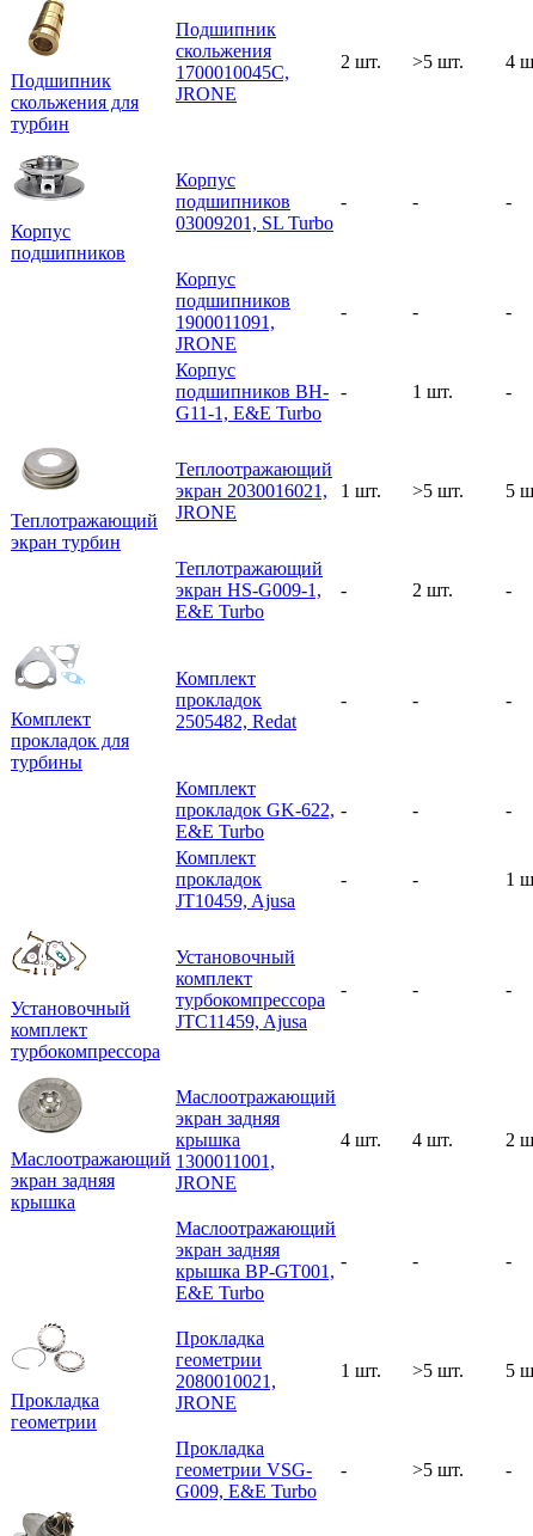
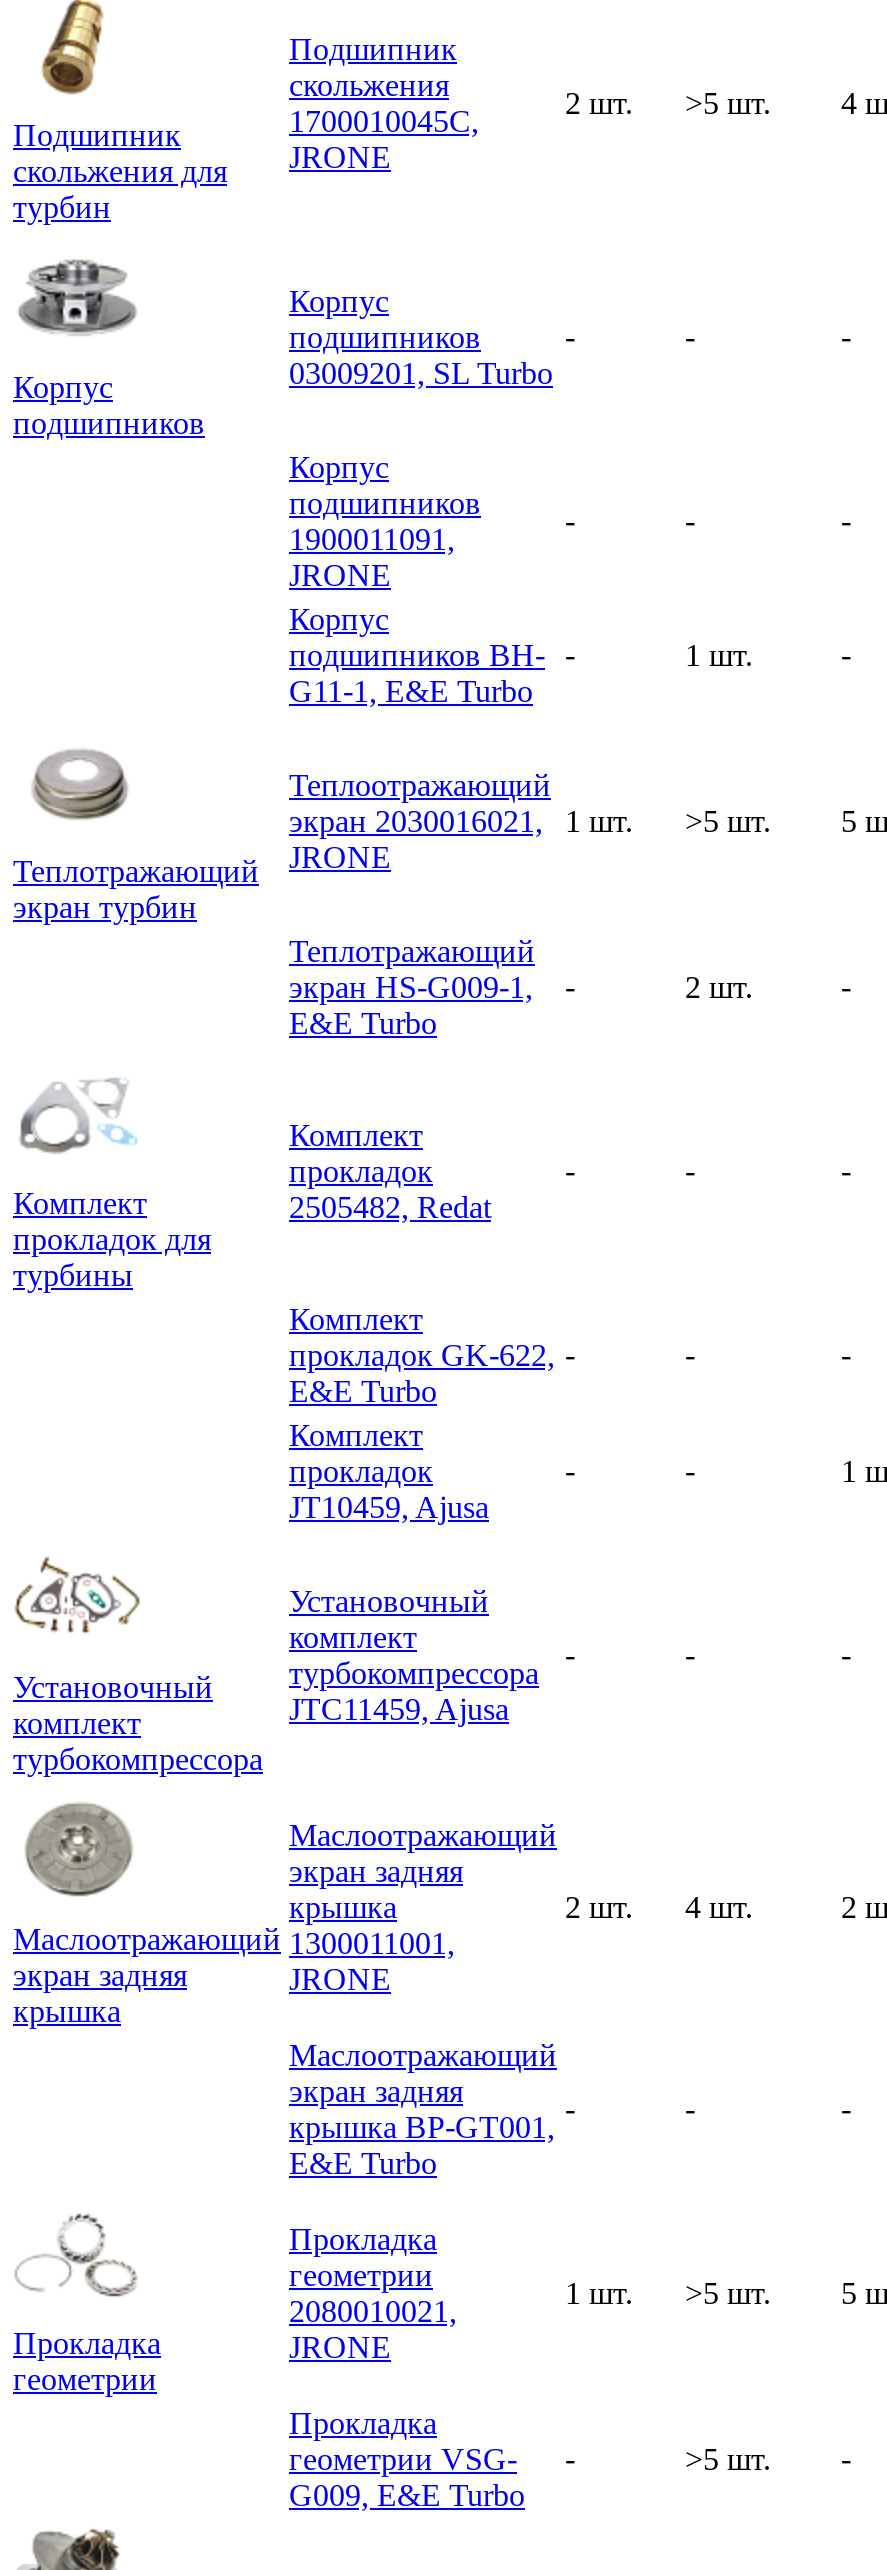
- 4 шт. 4 шт.
+ 2 шт. 4 шт.
